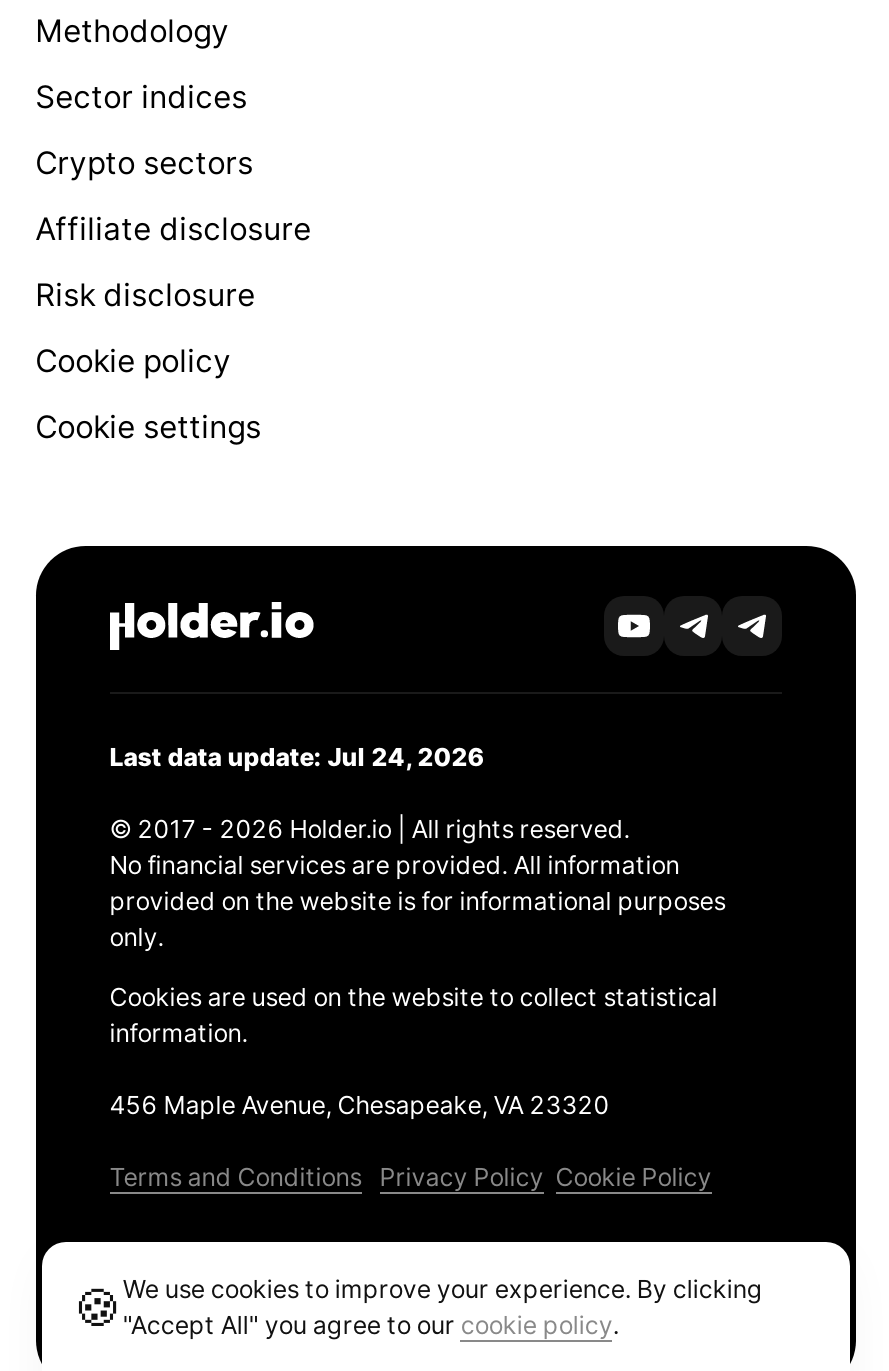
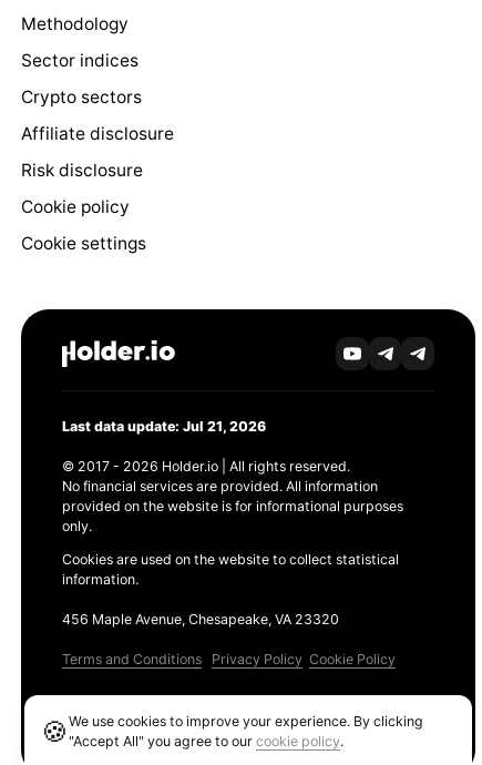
- Last data update: Jul 24, 2026
+ Last data update: Jul 21, 2026
